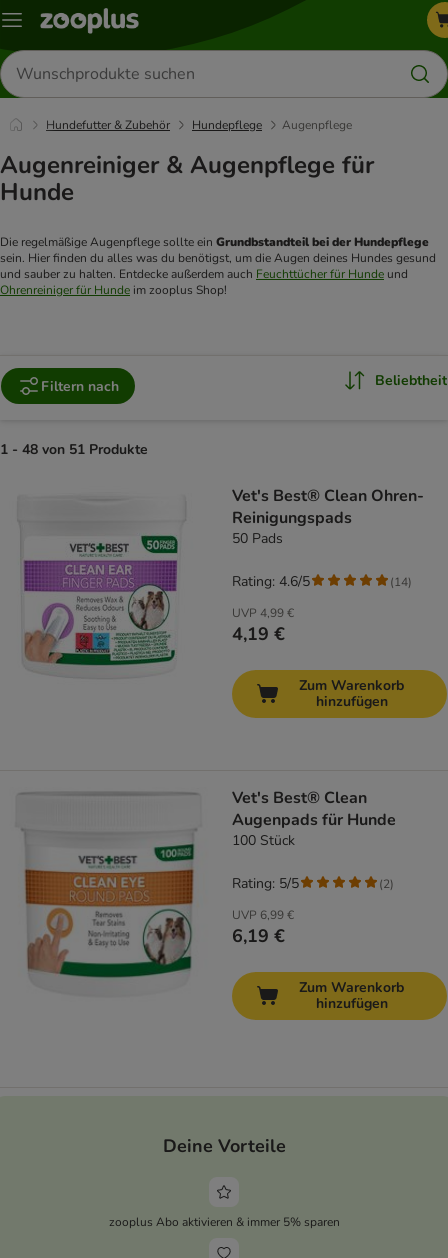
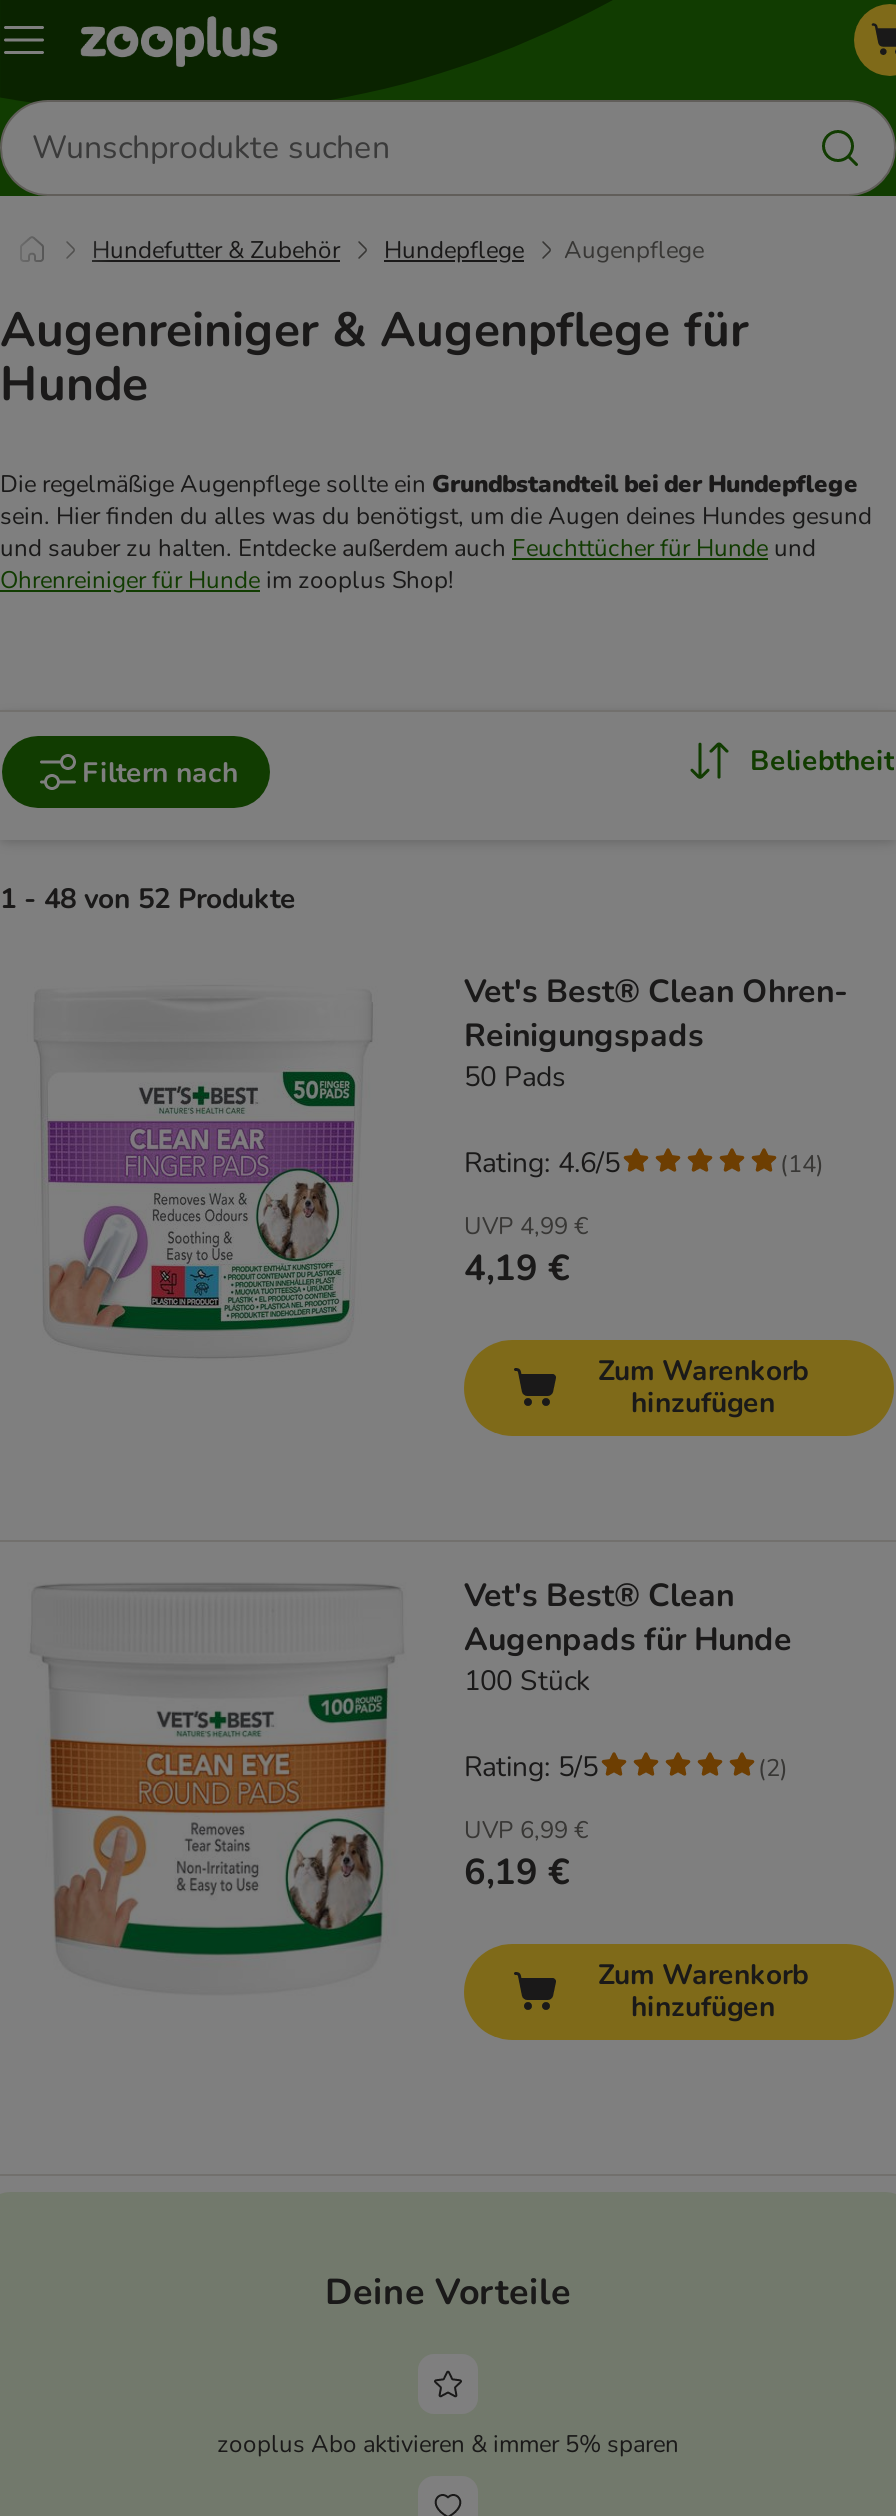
- 1 - 48 von 51 Produkte
+ 1 - 48 von 52 Produkte
